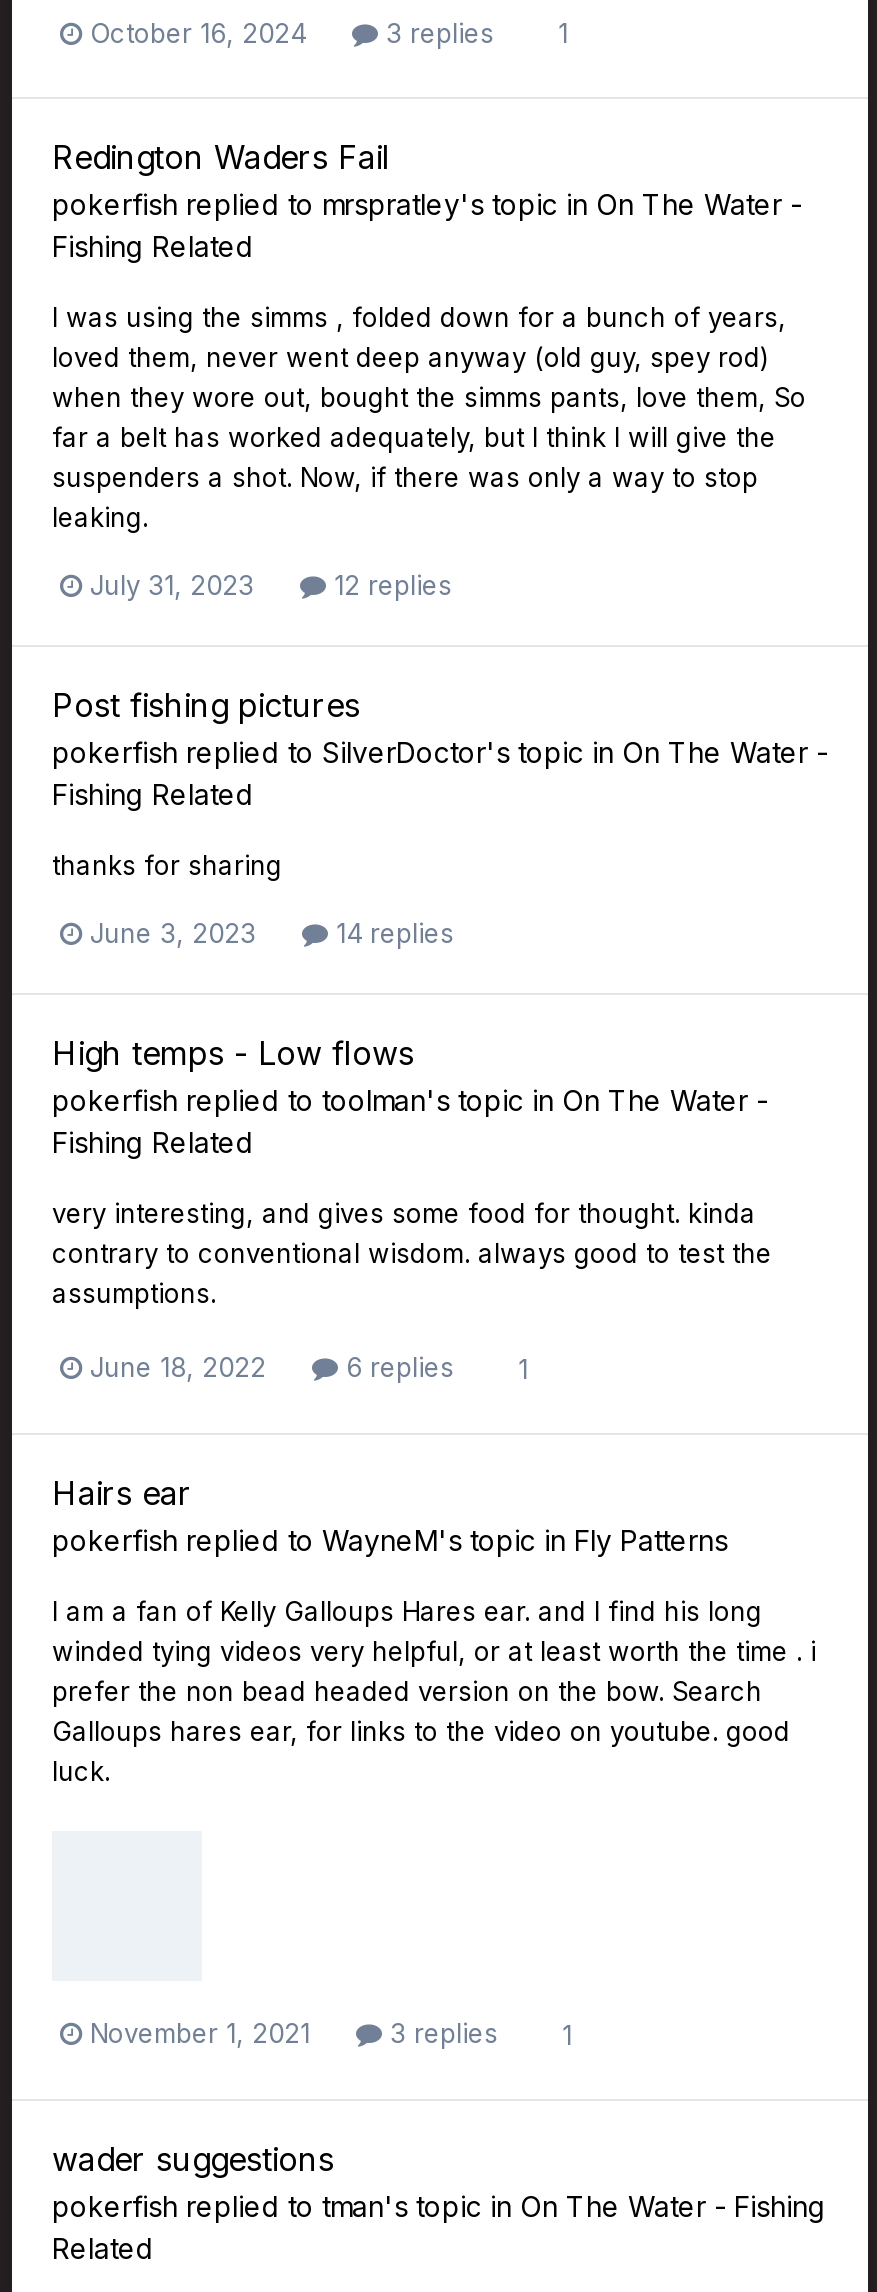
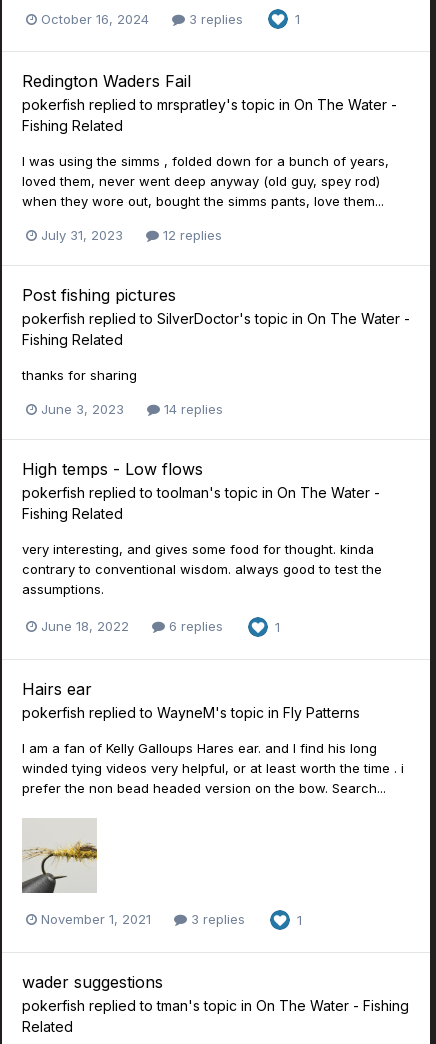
- when they wore out, bought the simms pants, love them, So
- far a belt has worked adequately, but I think I will give the
- suspenders a shot. Now, if there was only a way to stop
- leaking.
+ when they wore out, bought the simms pants, love them...

+ [image]

- prefer the non bead headed version on the bow. Search
- Galloups hares ear, for links to the video on youtube. good
- luck.
+ prefer the non bead headed version on the bow. Search...
